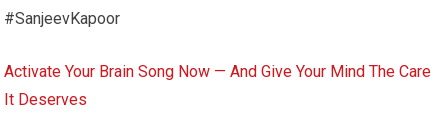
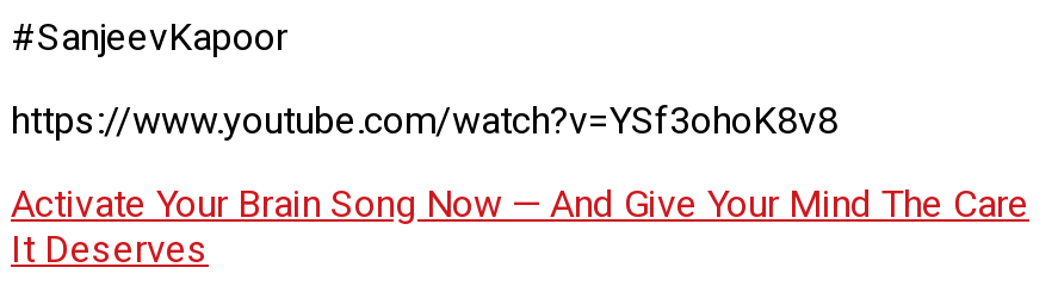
+ https://www.youtube.com/watch?v=YSf3ohoK8v8
